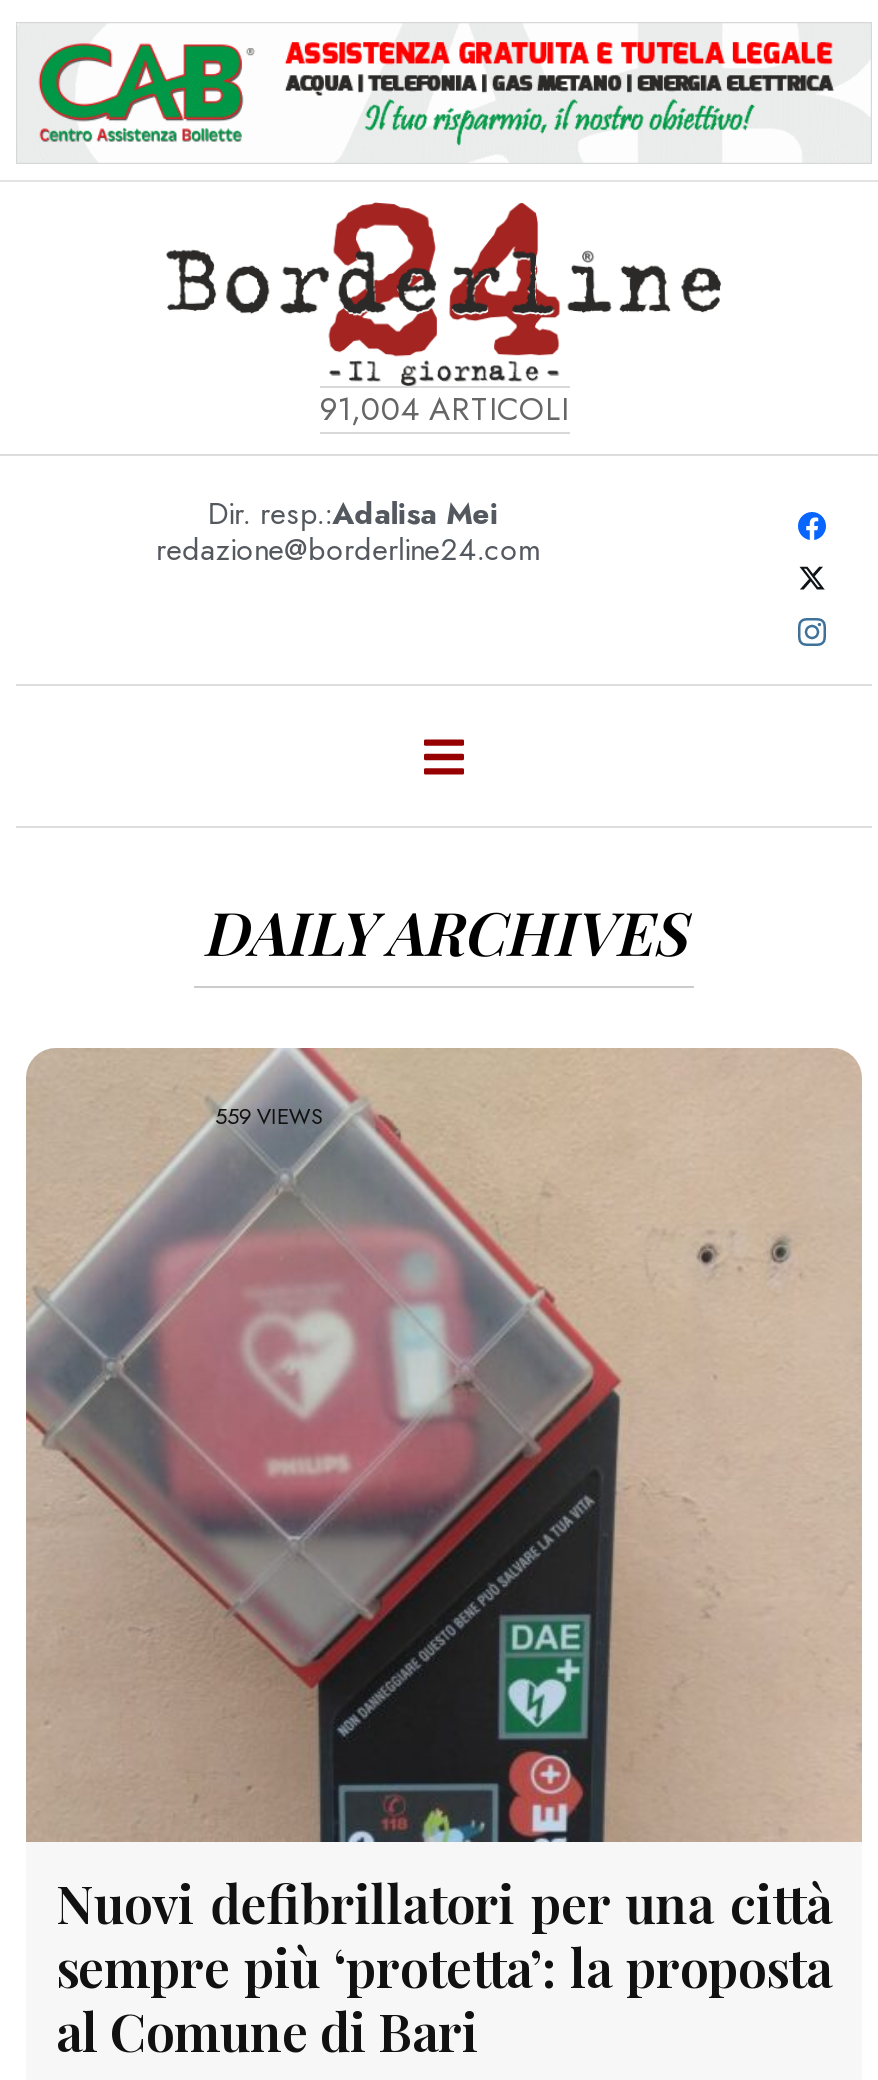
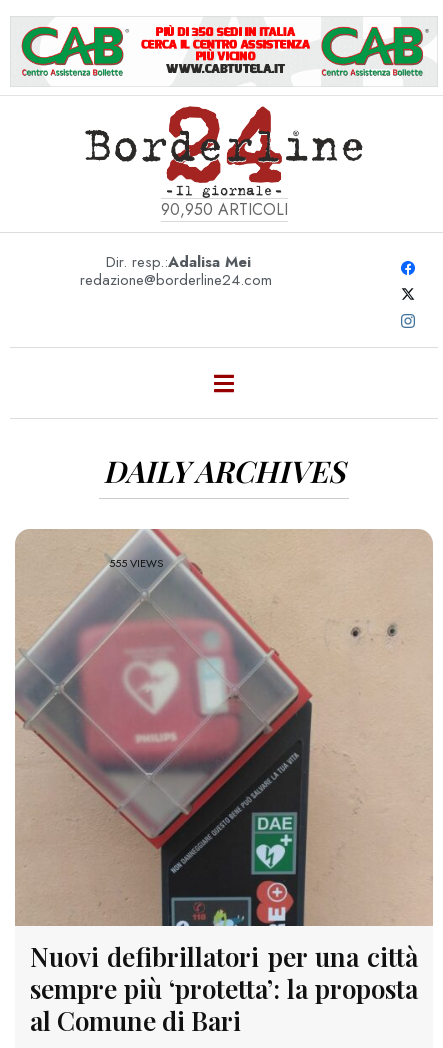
- [image]
+ [image]

- 91,004 ARTICOLI
+ 90,950 ARTICOLI

- 559 VIEWS
+ 555 VIEWS
